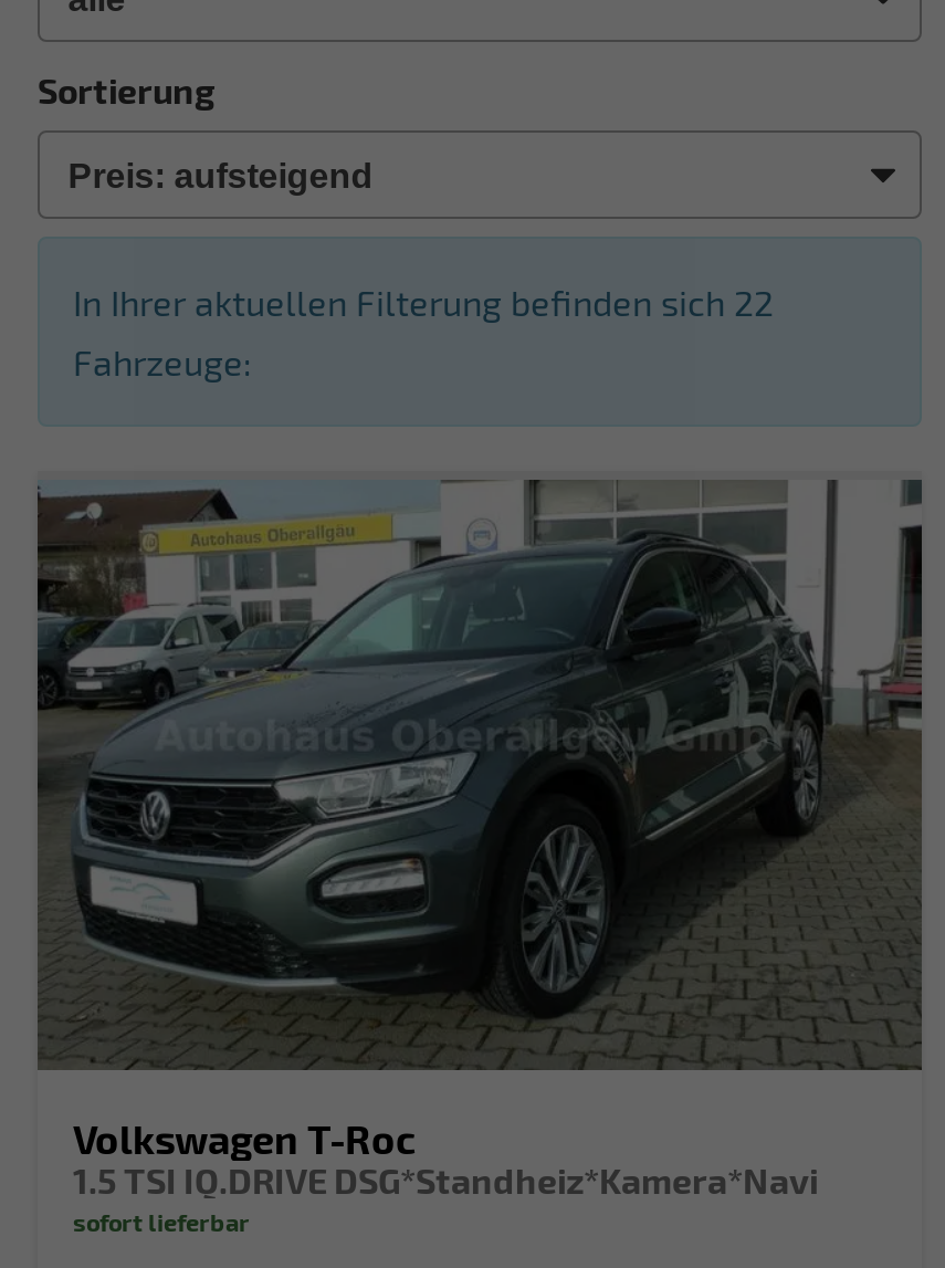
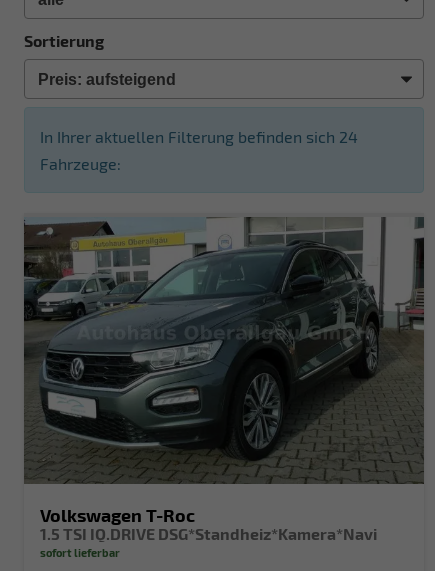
- In Ihrer aktuellen Filterung befinden sich 22
+ In Ihrer aktuellen Filterung befinden sich 24
